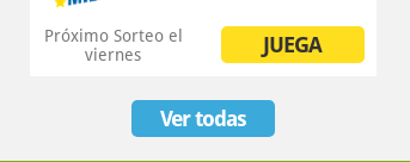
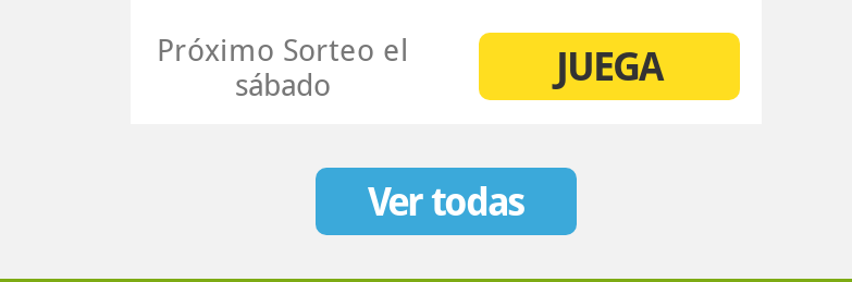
- viernes
+ sábado
